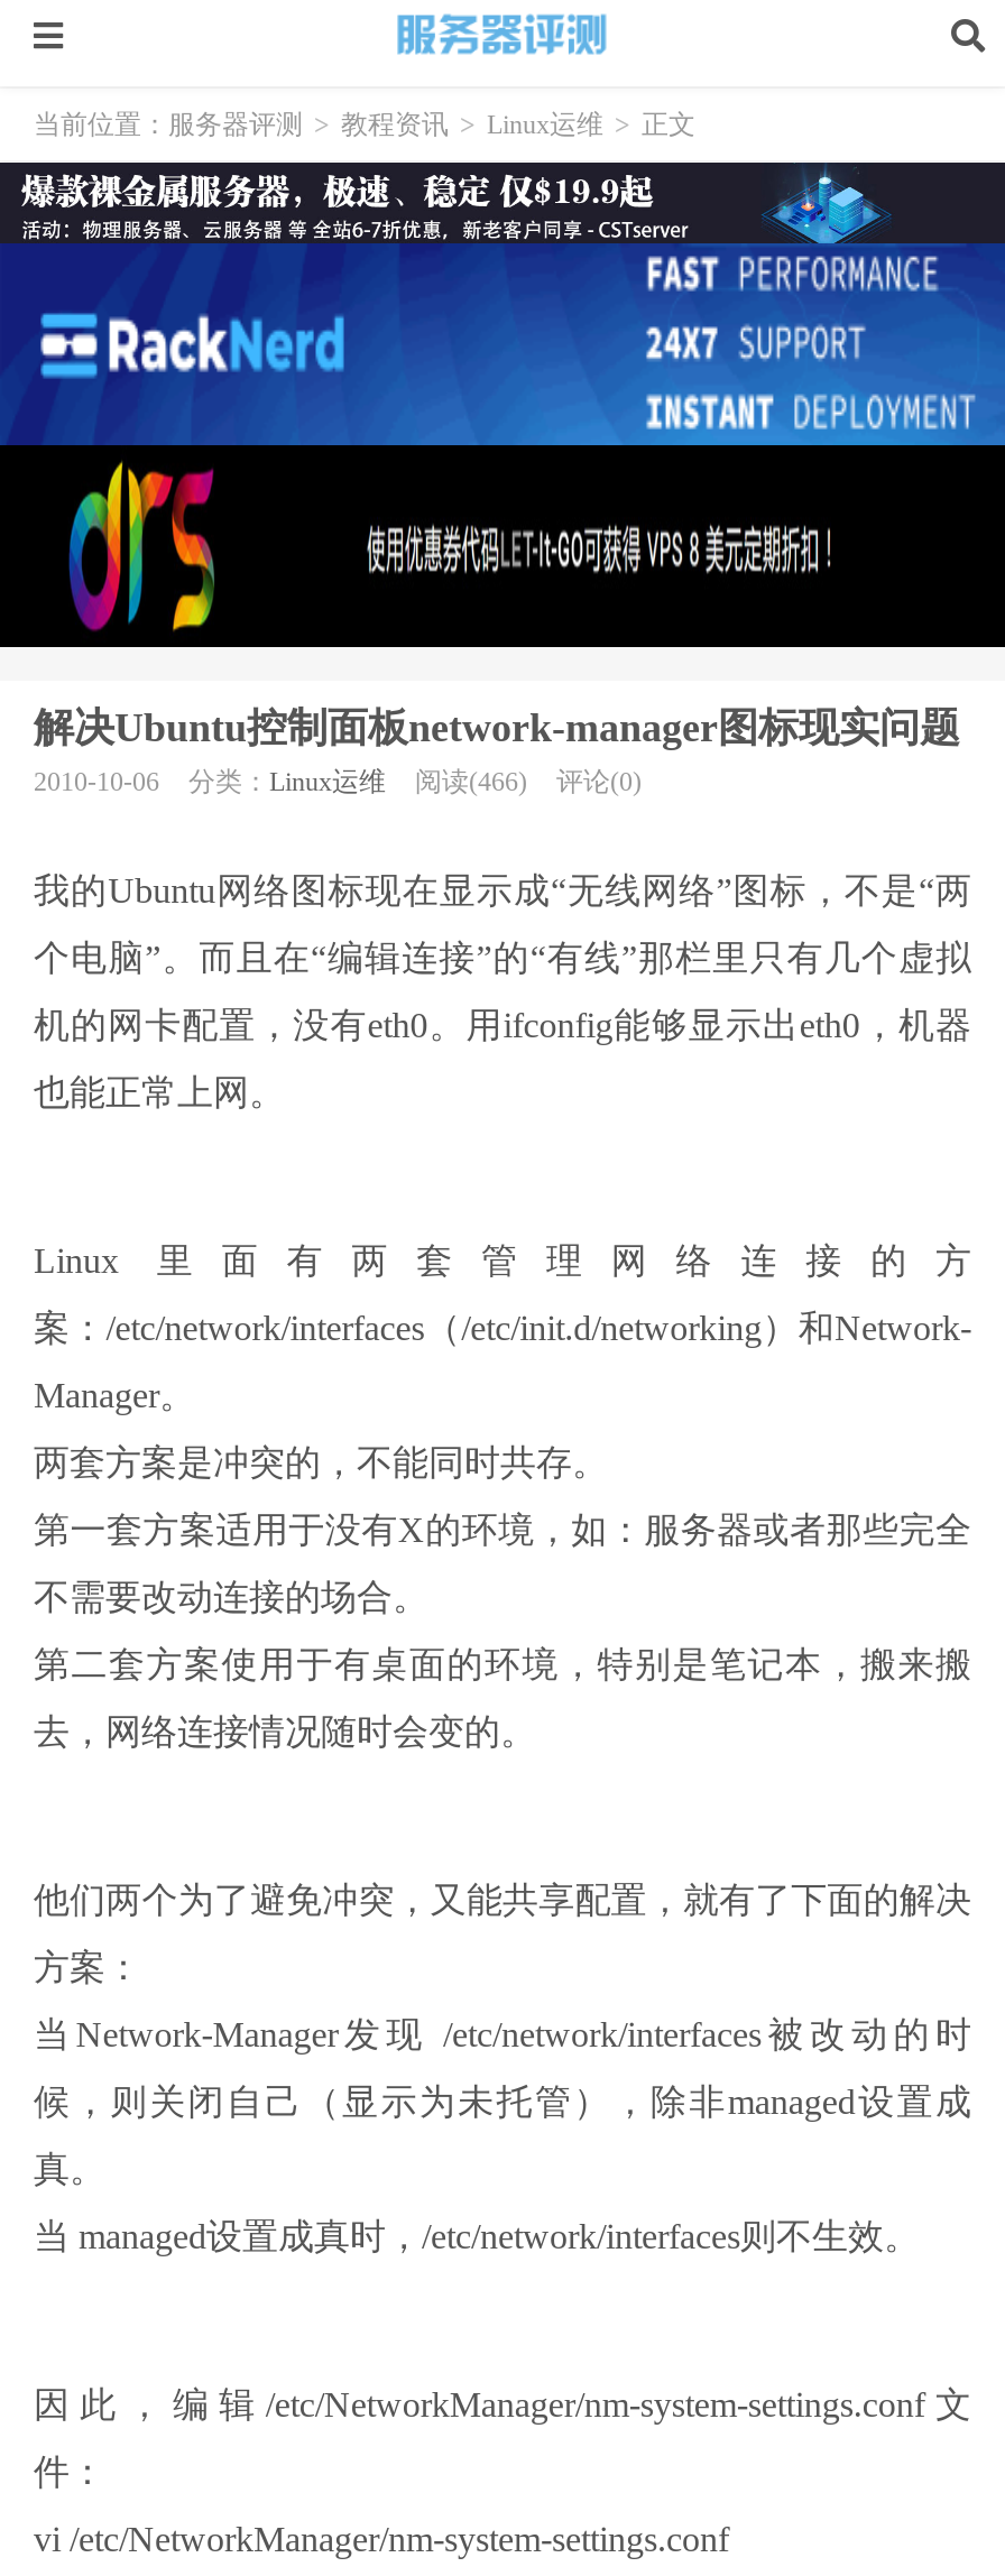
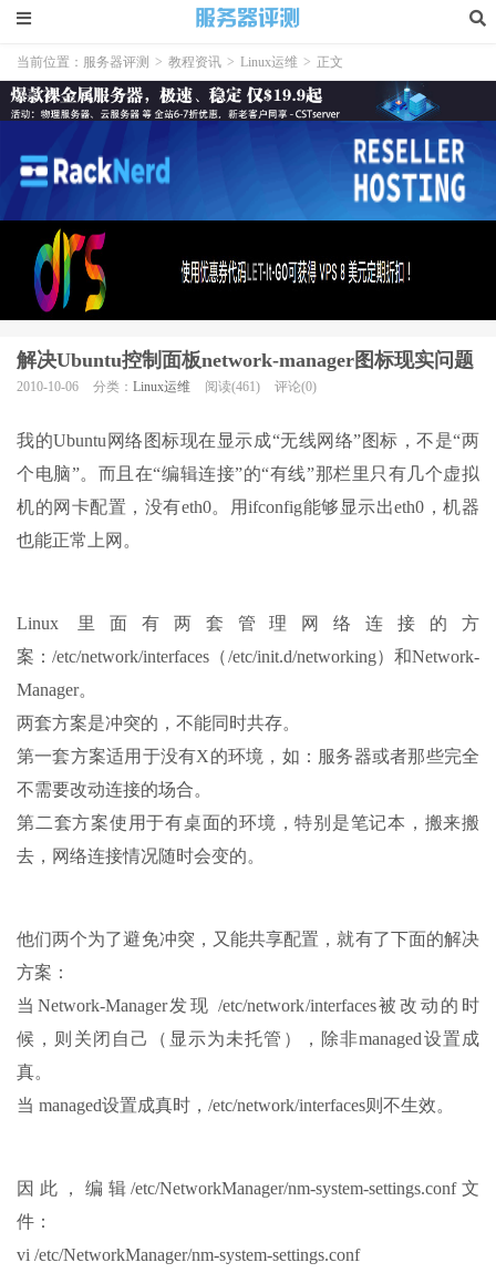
- [image]
+ [image]

- 2010-10-06 分类：Linux运维 阅读(466) 评论(0)
+ 2010-10-06 分类：Linux运维 阅读(461) 评论(0)
